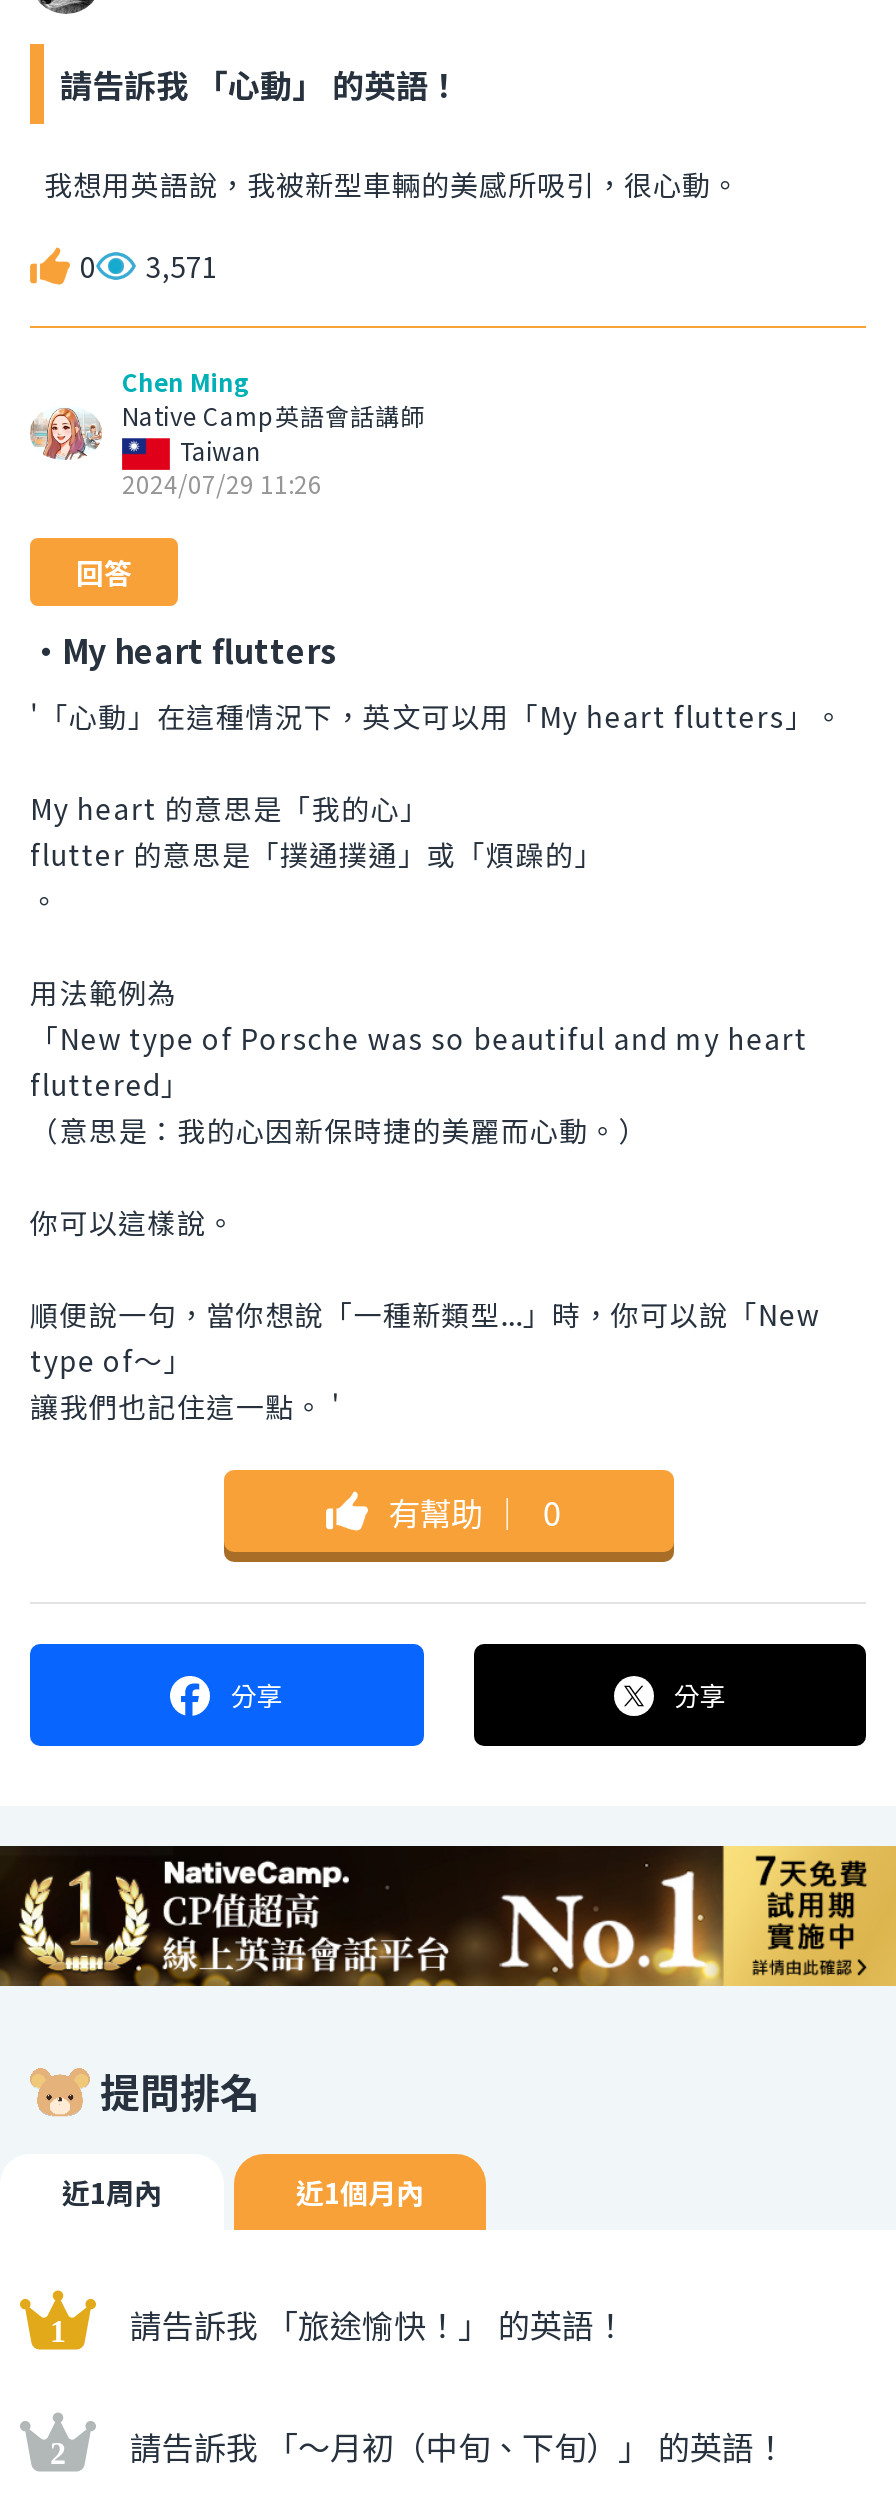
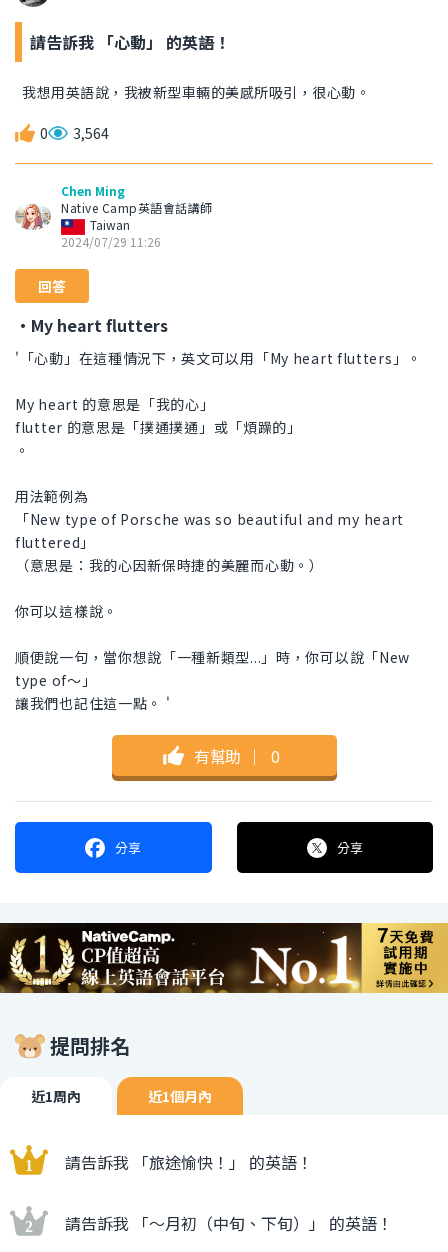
- 0 3,571
+ 0 3,564
